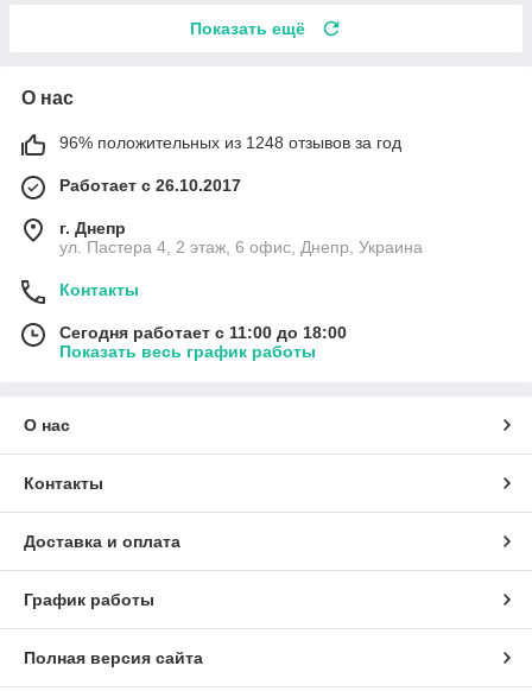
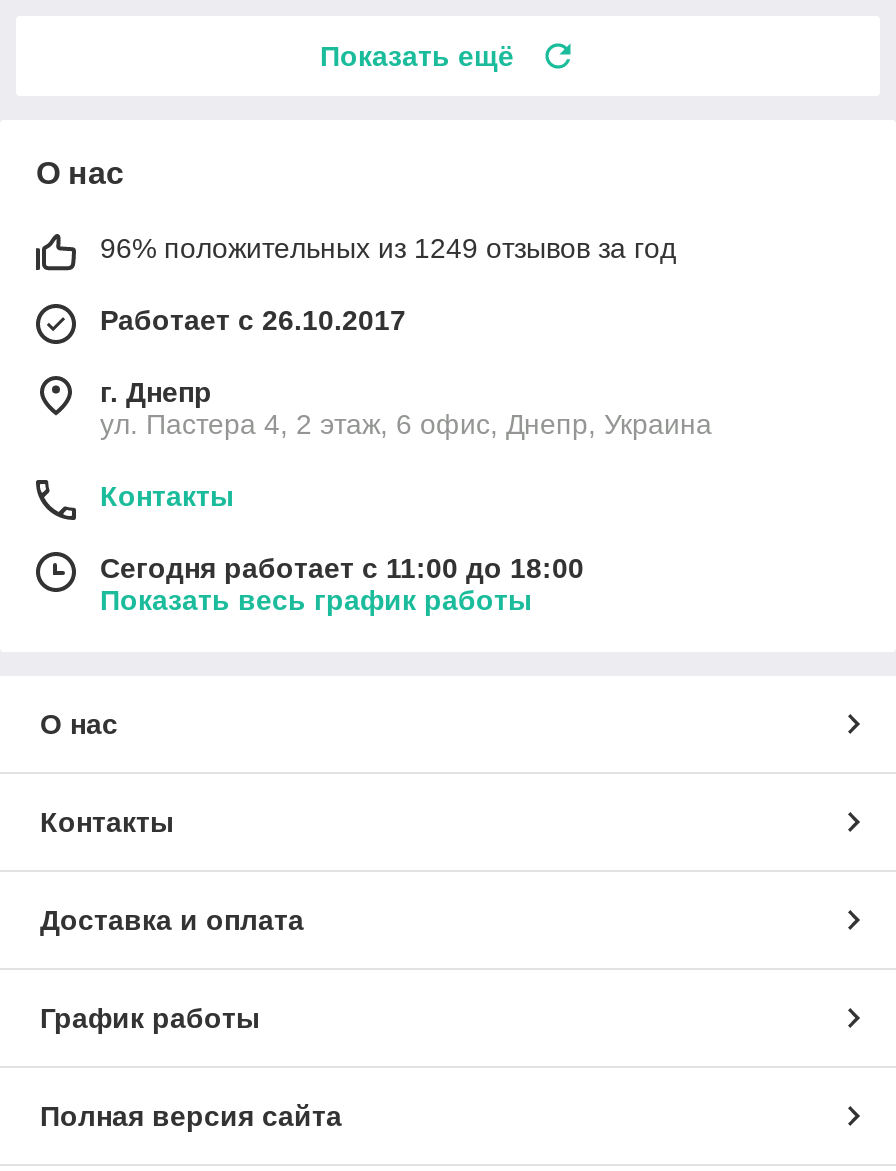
- 96% положительных из 1248 отзывов за год
+ 96% положительных из 1249 отзывов за год
